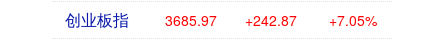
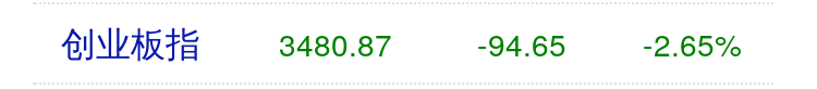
- 3685.97
+ 3480.87

- +242.87
+ -94.65

- +7.05%
+ -2.65%
